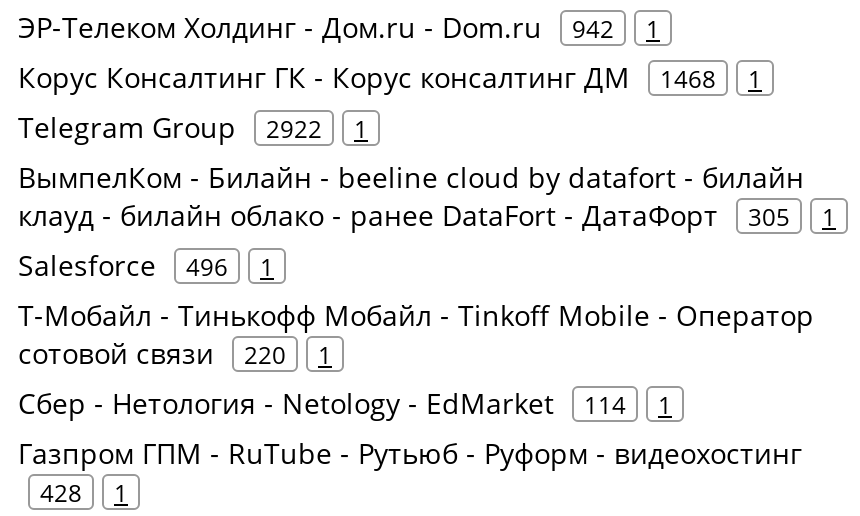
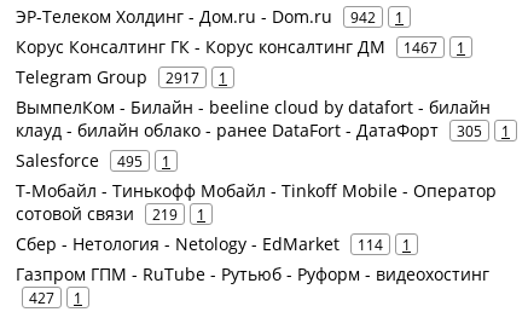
- Корус Консалтинг ГК - Корус консалтинг ДМ 1468 1
+ Корус Консалтинг ГК - Корус консалтинг ДМ 1467 1

- Telegram Group 2922 1
+ Telegram Group 2917 1

- Salesforce 496 1
+ Salesforce 495 1

- сотовой связи 220 1
+ сотовой связи 219 1

- 428 1
+ 427 1
